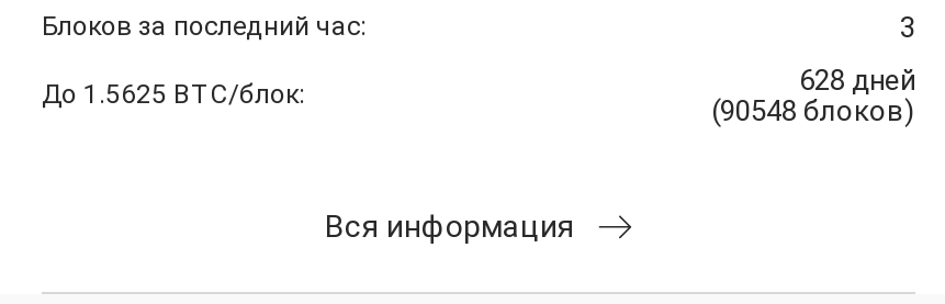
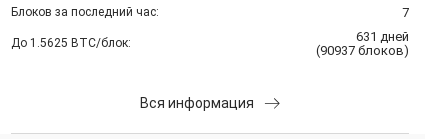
- 3
+ 7

- 628 дней
+ 631 дней

- (90548 блоков)
+ (90937 блоков)
